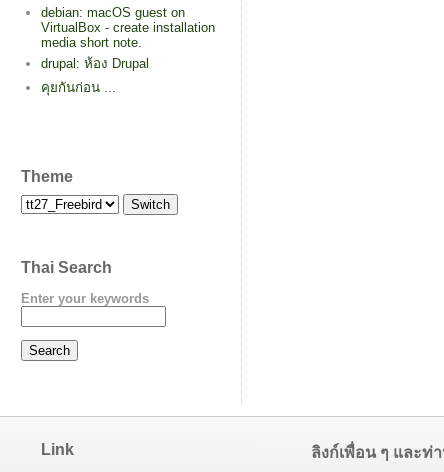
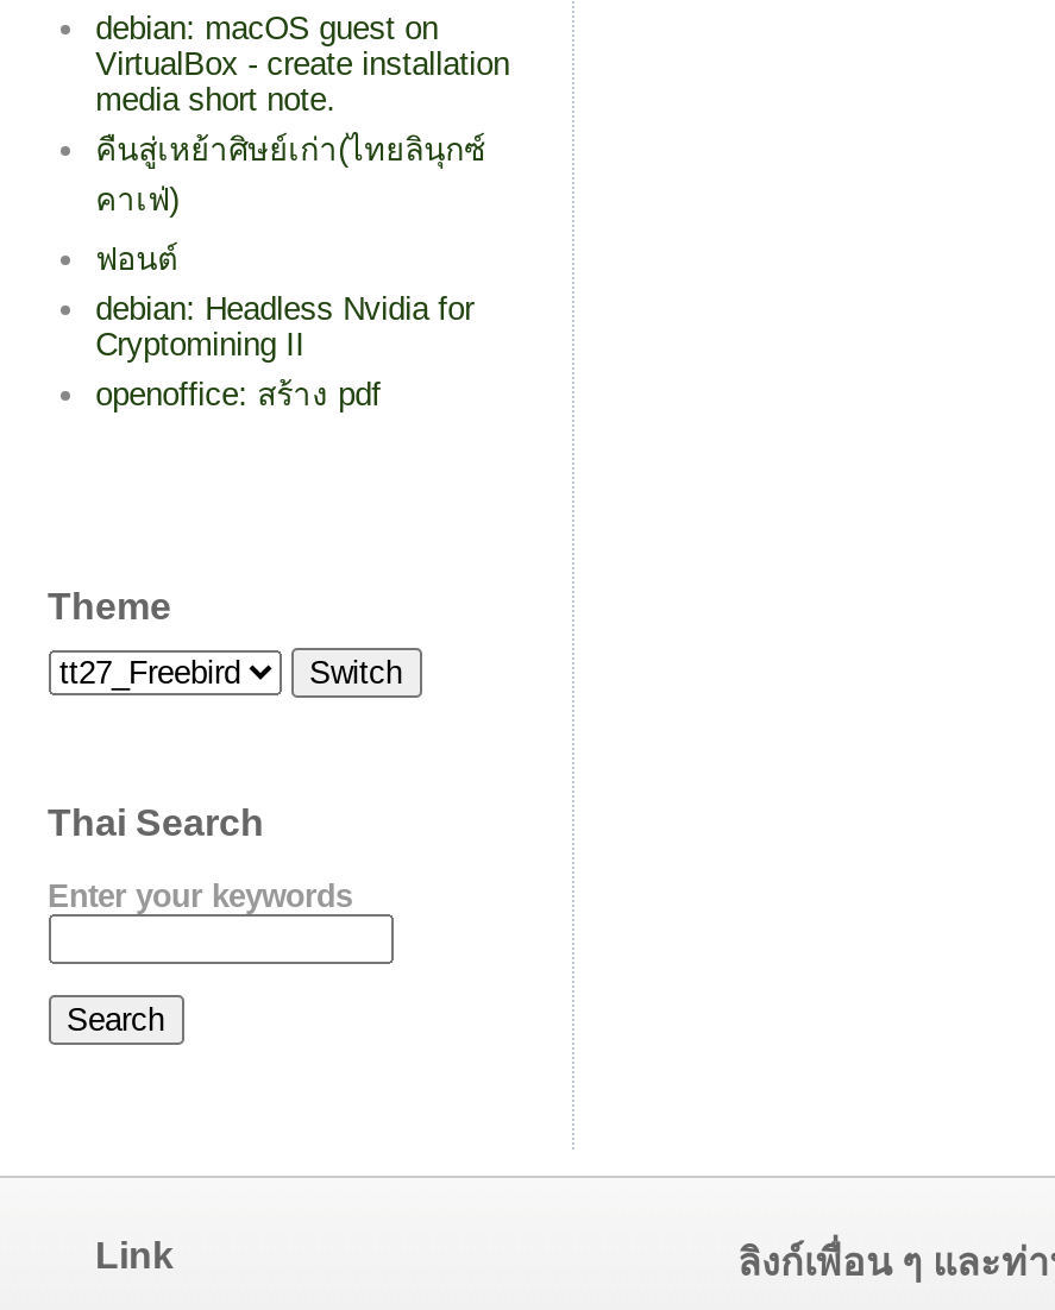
- drupal: ห้อง Drupal
+ คืนสู่เหย้าศิษย์เก่า(ไทยลินุกซ์
+ คาเฟ่)

- คุยกันก่อน ...
+ ฟอนต์
+ debian: Headless Nvidia for
+ Cryptomining II
+ openoffice: สร้าง pdf
